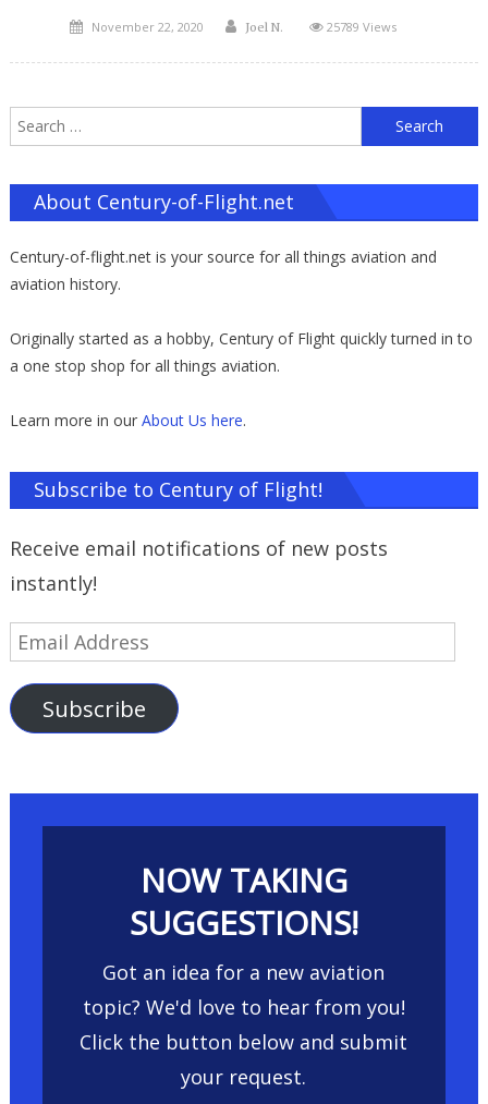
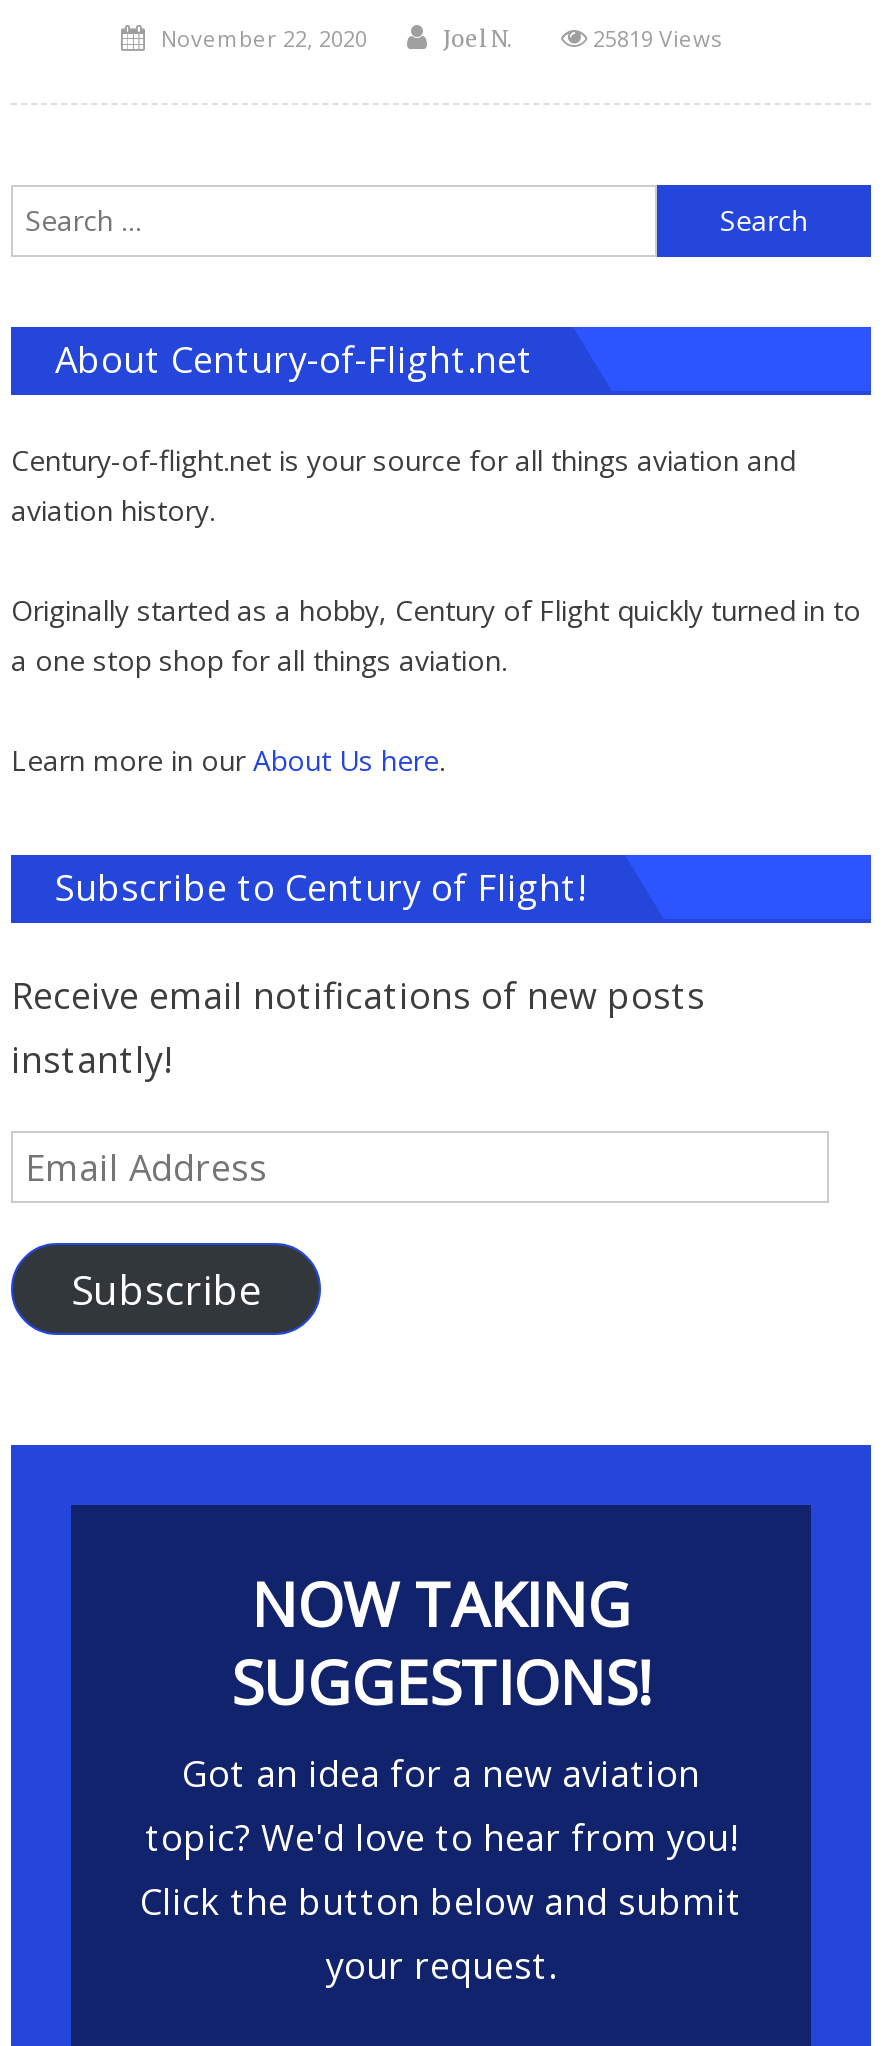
- 25789 Views
+ 25819 Views
